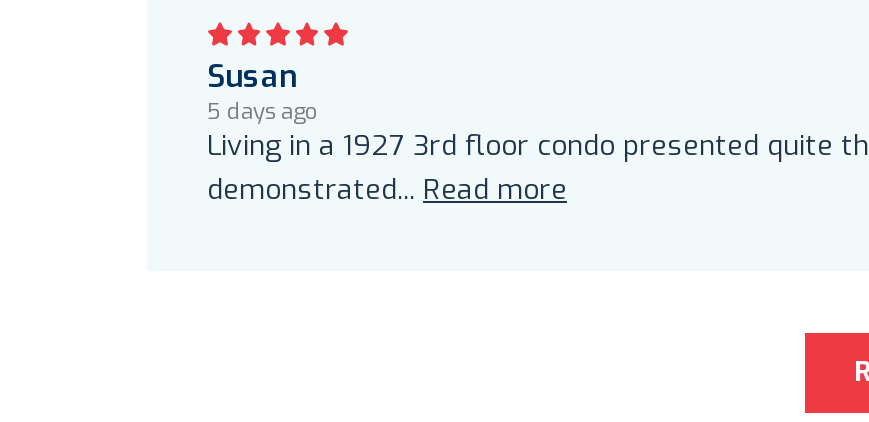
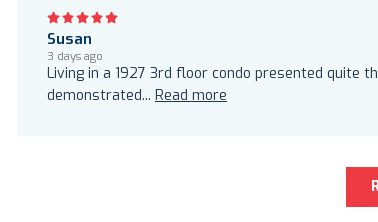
- 5 days ago
+ 3 days ago
